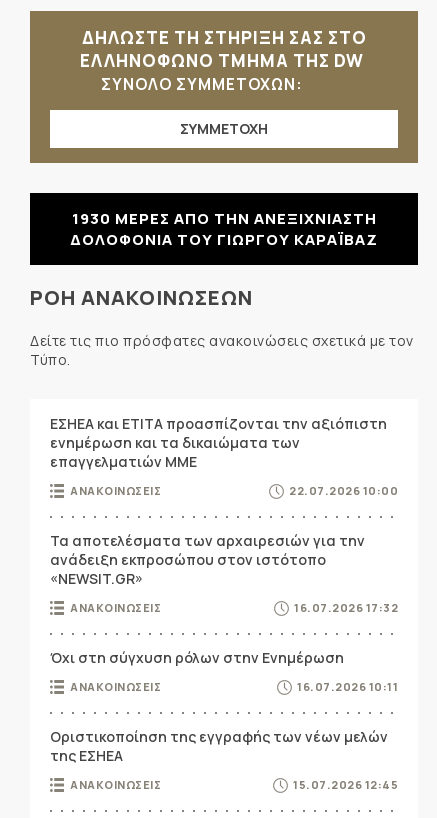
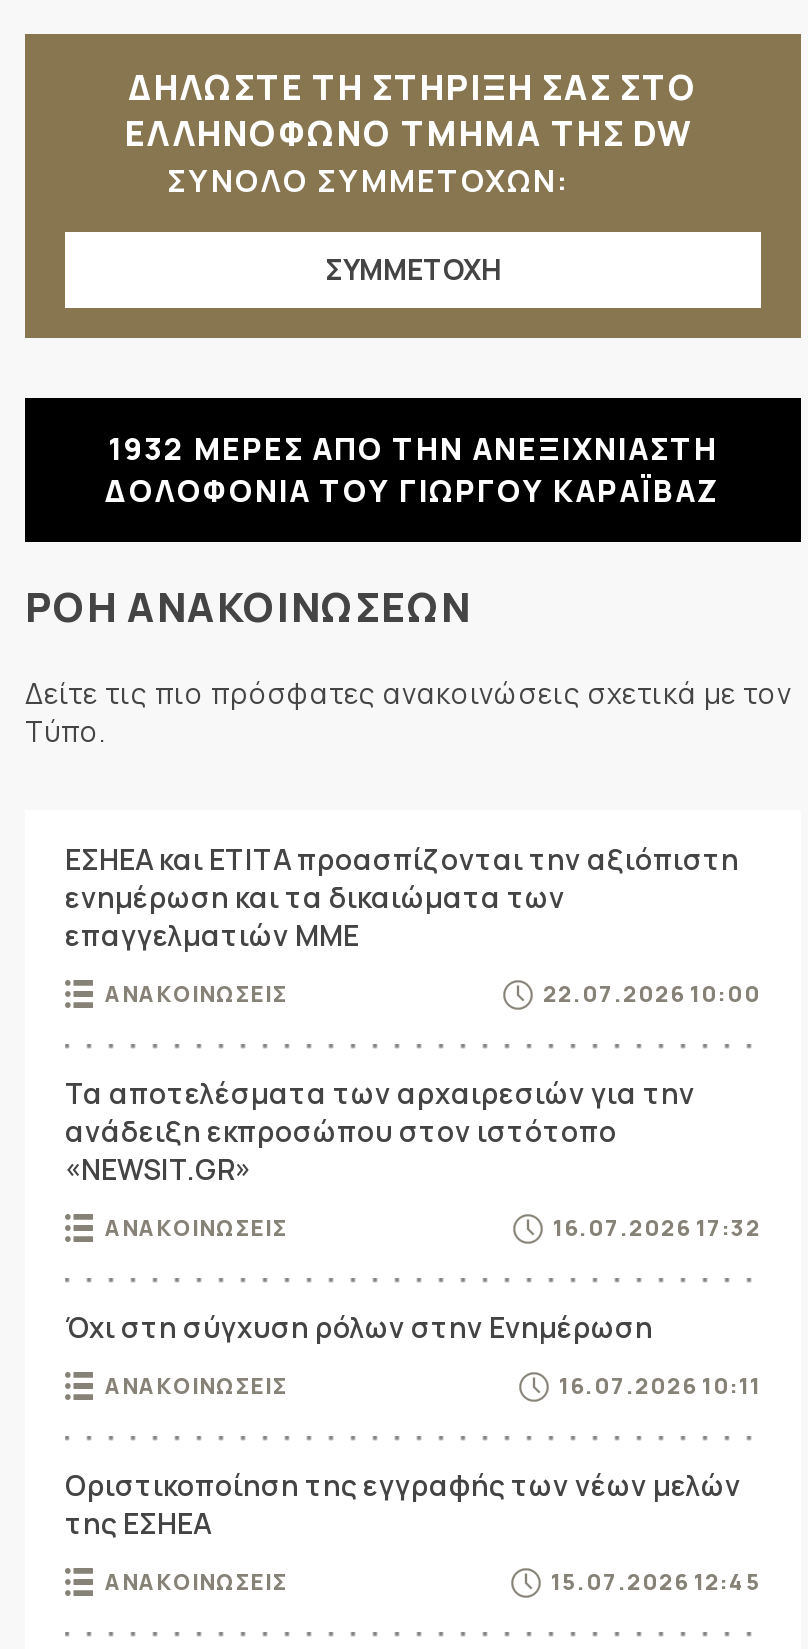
- 1930 ΜΕΡΕΣ ΑΠΟ ΤΗΝ ΑΝΕΞΙΧΝΙΑΣΤΗ
+ 1932 ΜΕΡΕΣ ΑΠΟ ΤΗΝ ΑΝΕΞΙΧΝΙΑΣΤΗ
